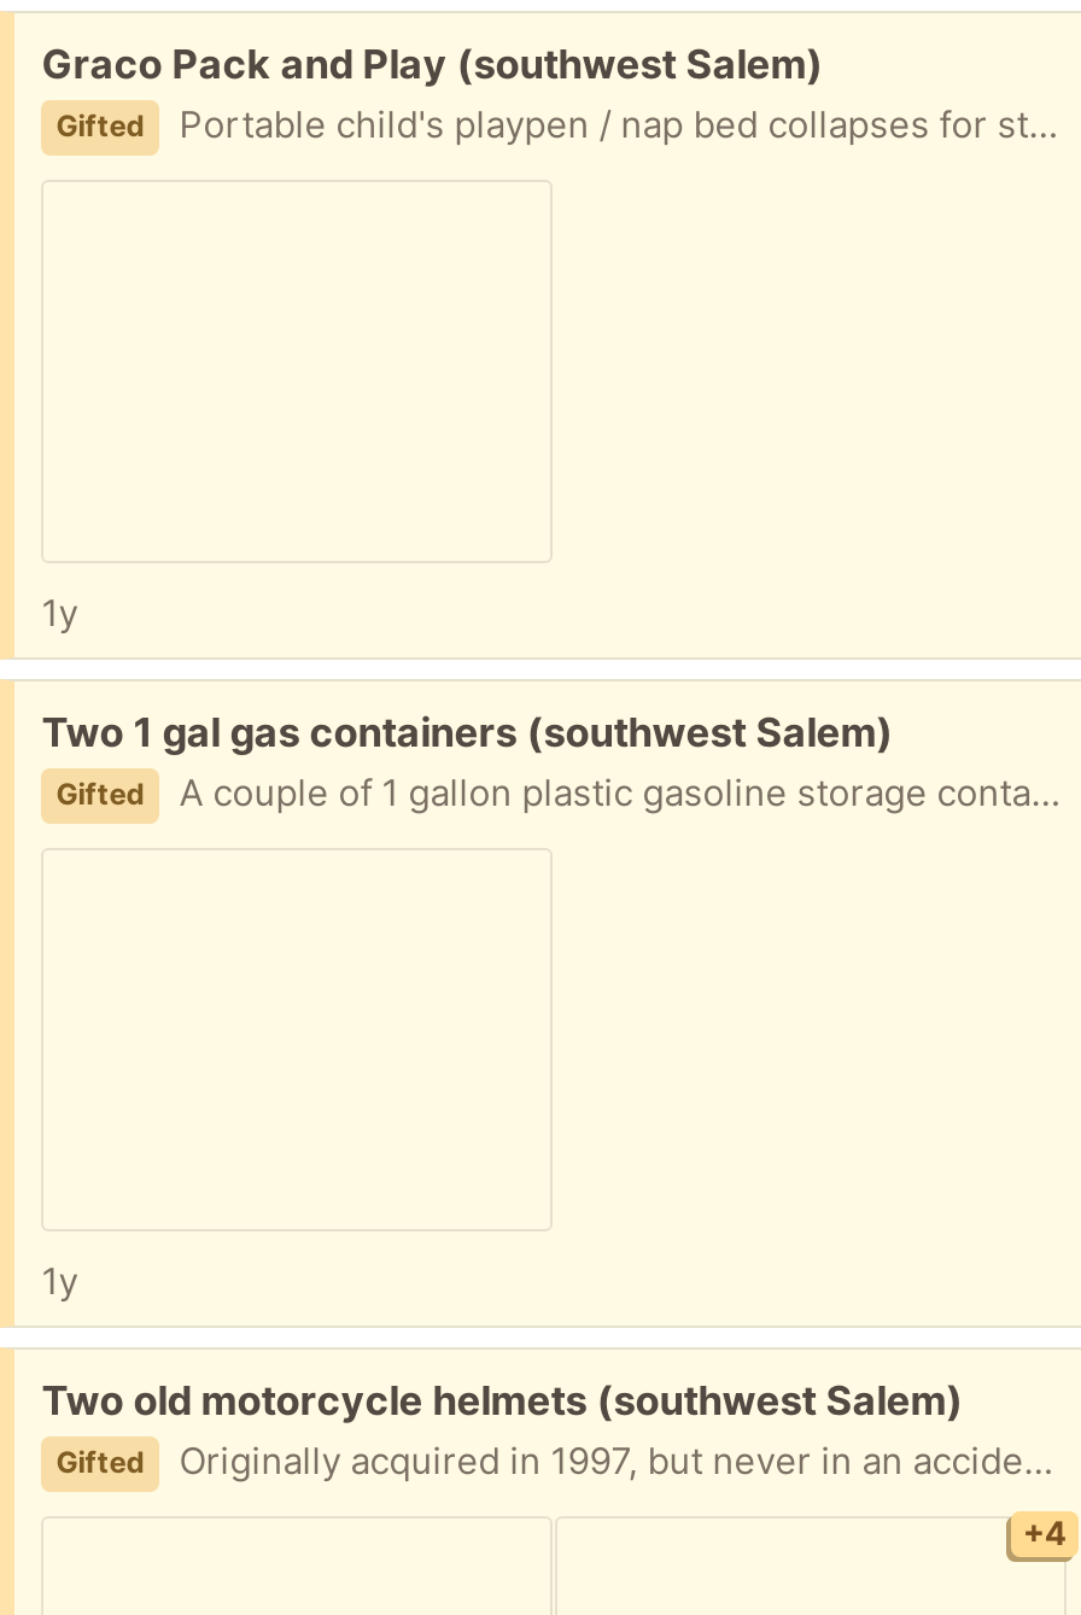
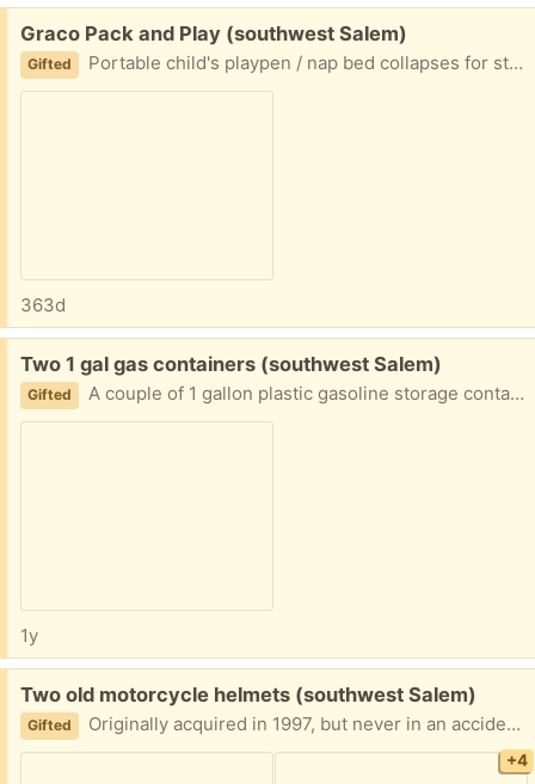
- 1y
+ 363d
